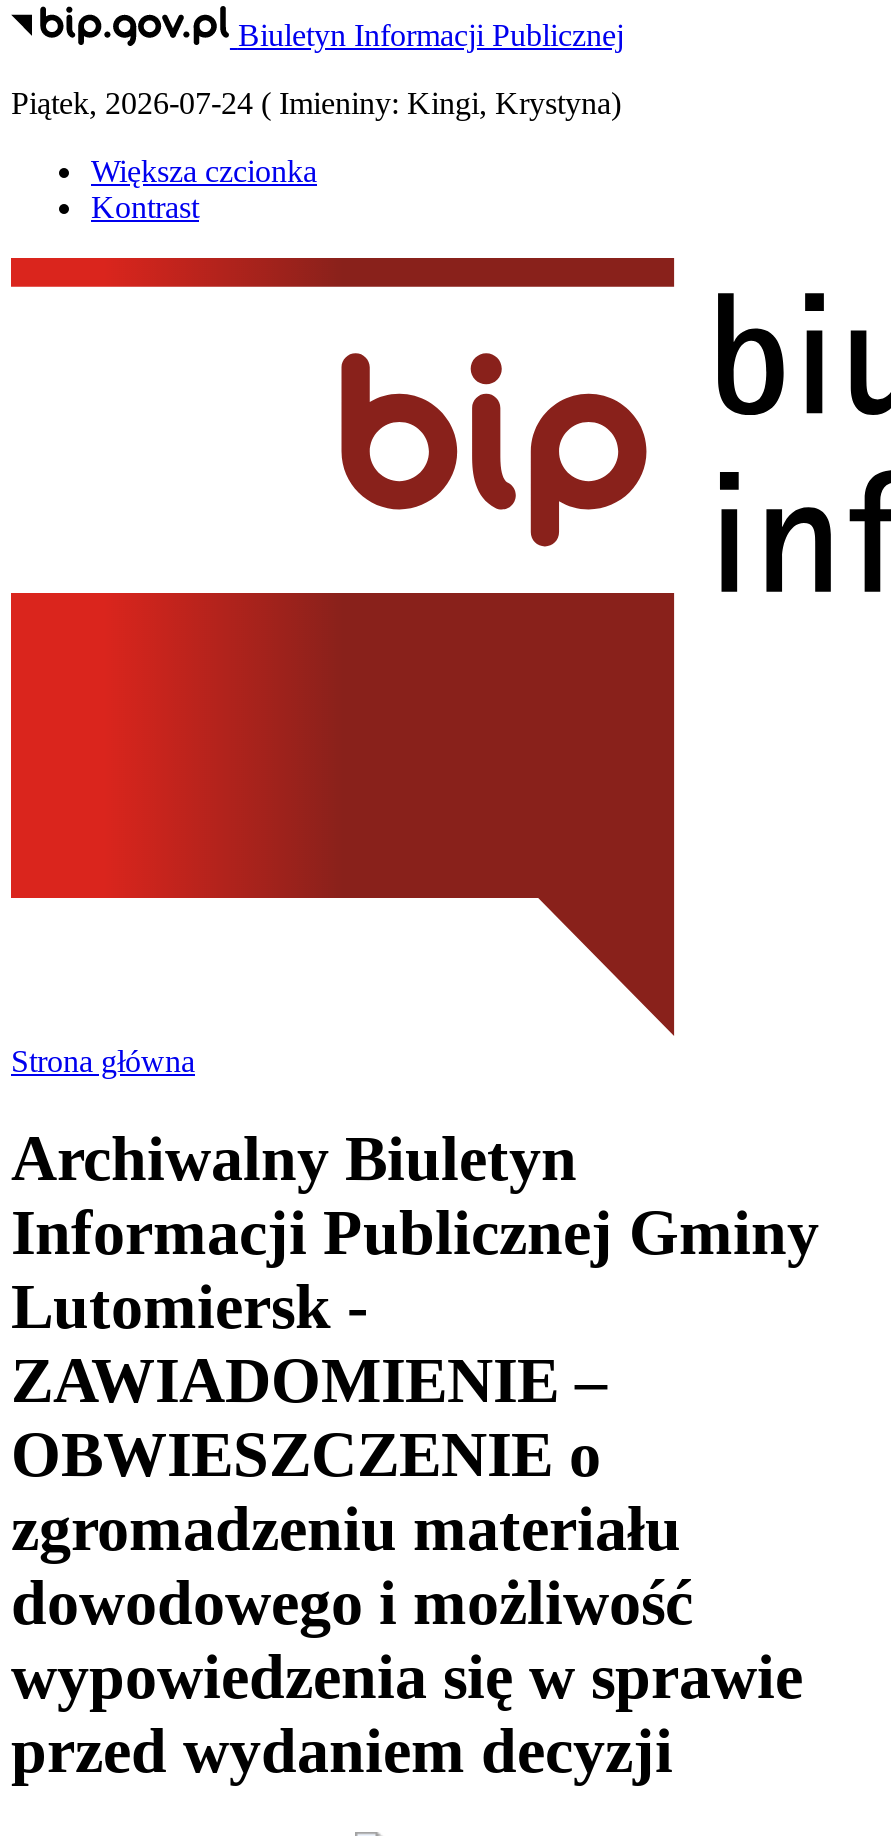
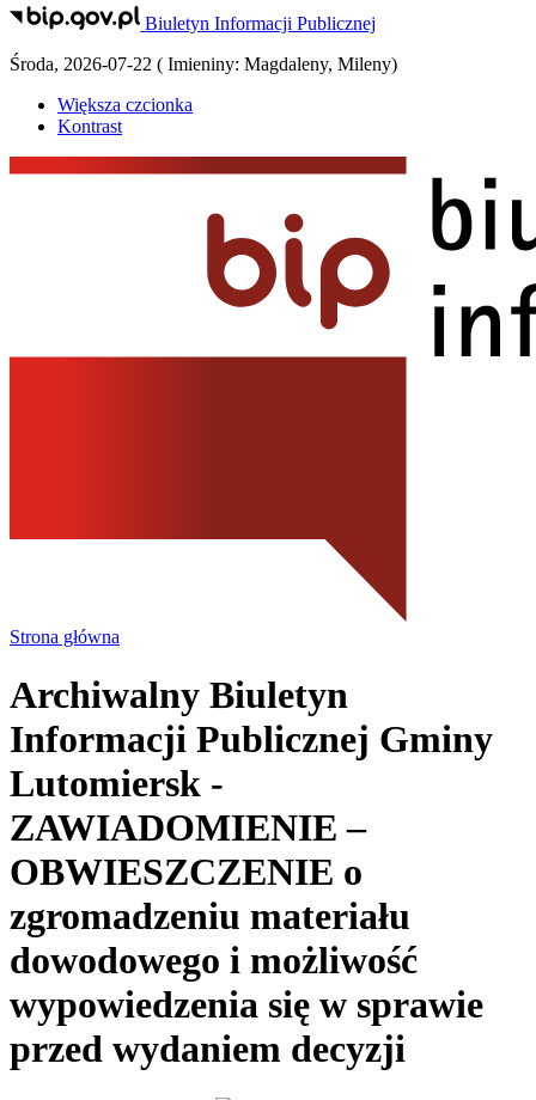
- Piątek, 2026-07-24 (Imieniny: Kingi, Krystyna)
+ Środa, 2026-07-22 (Imieniny: Magdaleny, Mileny)
